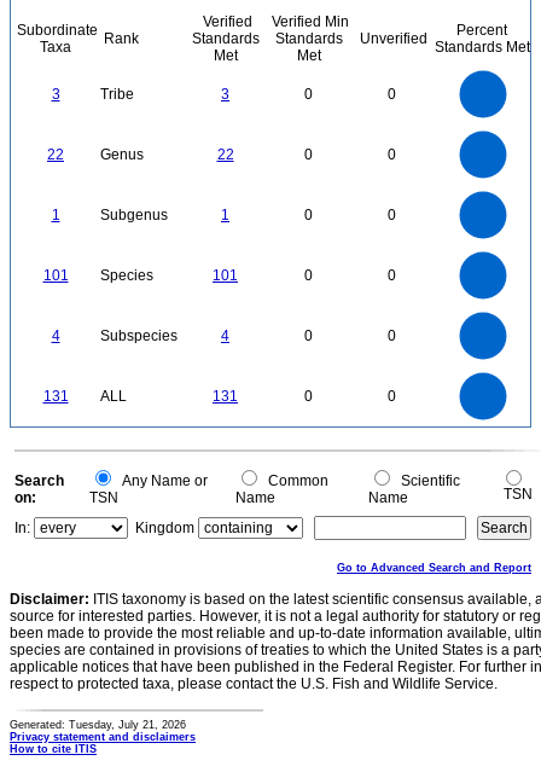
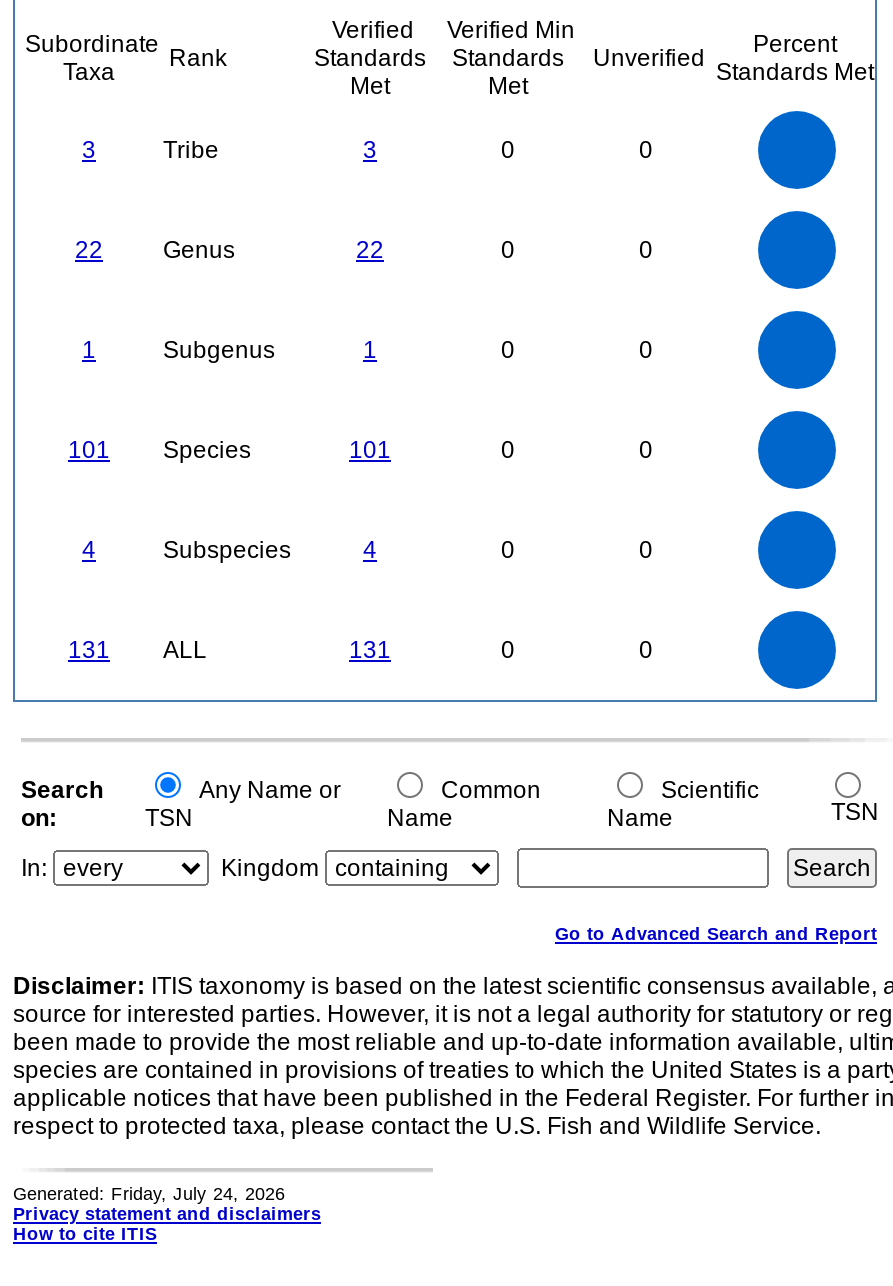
- Generated: Tuesday, July 21, 2026
+ Generated: Friday, July 24, 2026
